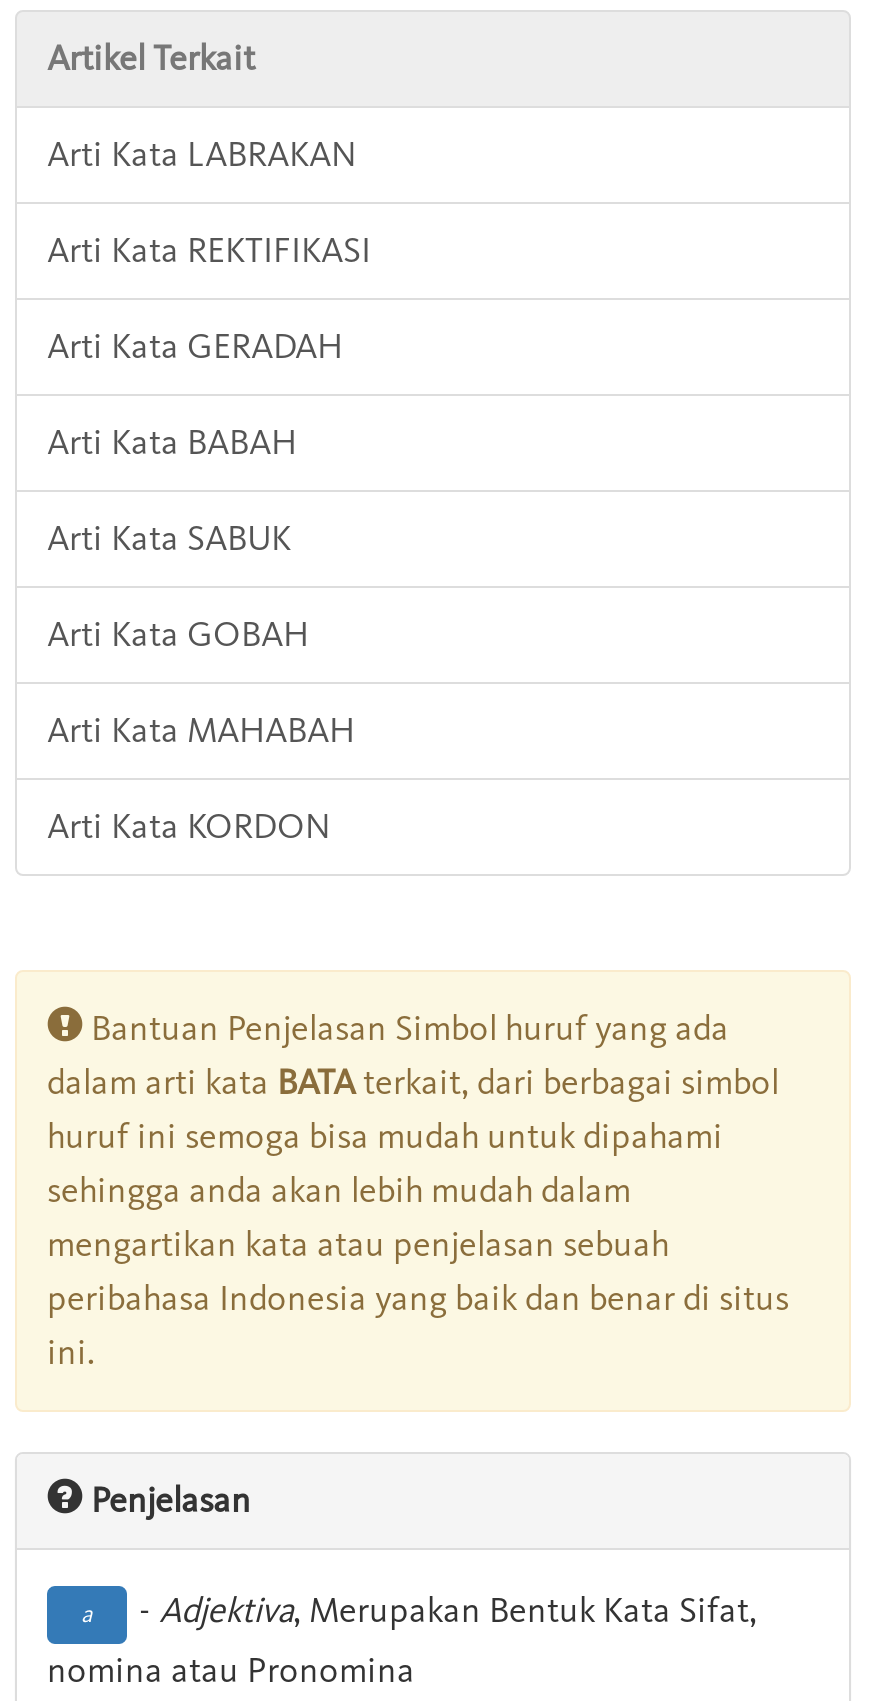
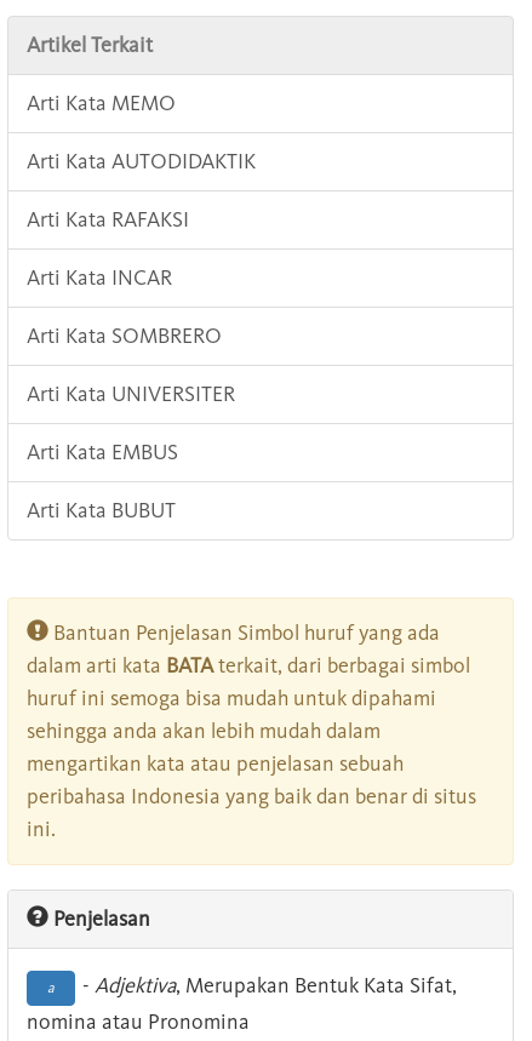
- Arti Kata LABRAKAN
+ Arti Kata MEMO

- Arti Kata REKTIFIKASI
+ Arti Kata AUTODIDAKTIK

- Arti Kata GERADAH
+ Arti Kata RAFAKSI

- Arti Kata BABAH
+ Arti Kata INCAR

- Arti Kata SABUK
+ Arti Kata SOMBRERO

- Arti Kata GOBAH
+ Arti Kata UNIVERSITER

- Arti Kata MAHABAH
+ Arti Kata EMBUS

- Arti Kata KORDON
+ Arti Kata BUBUT
